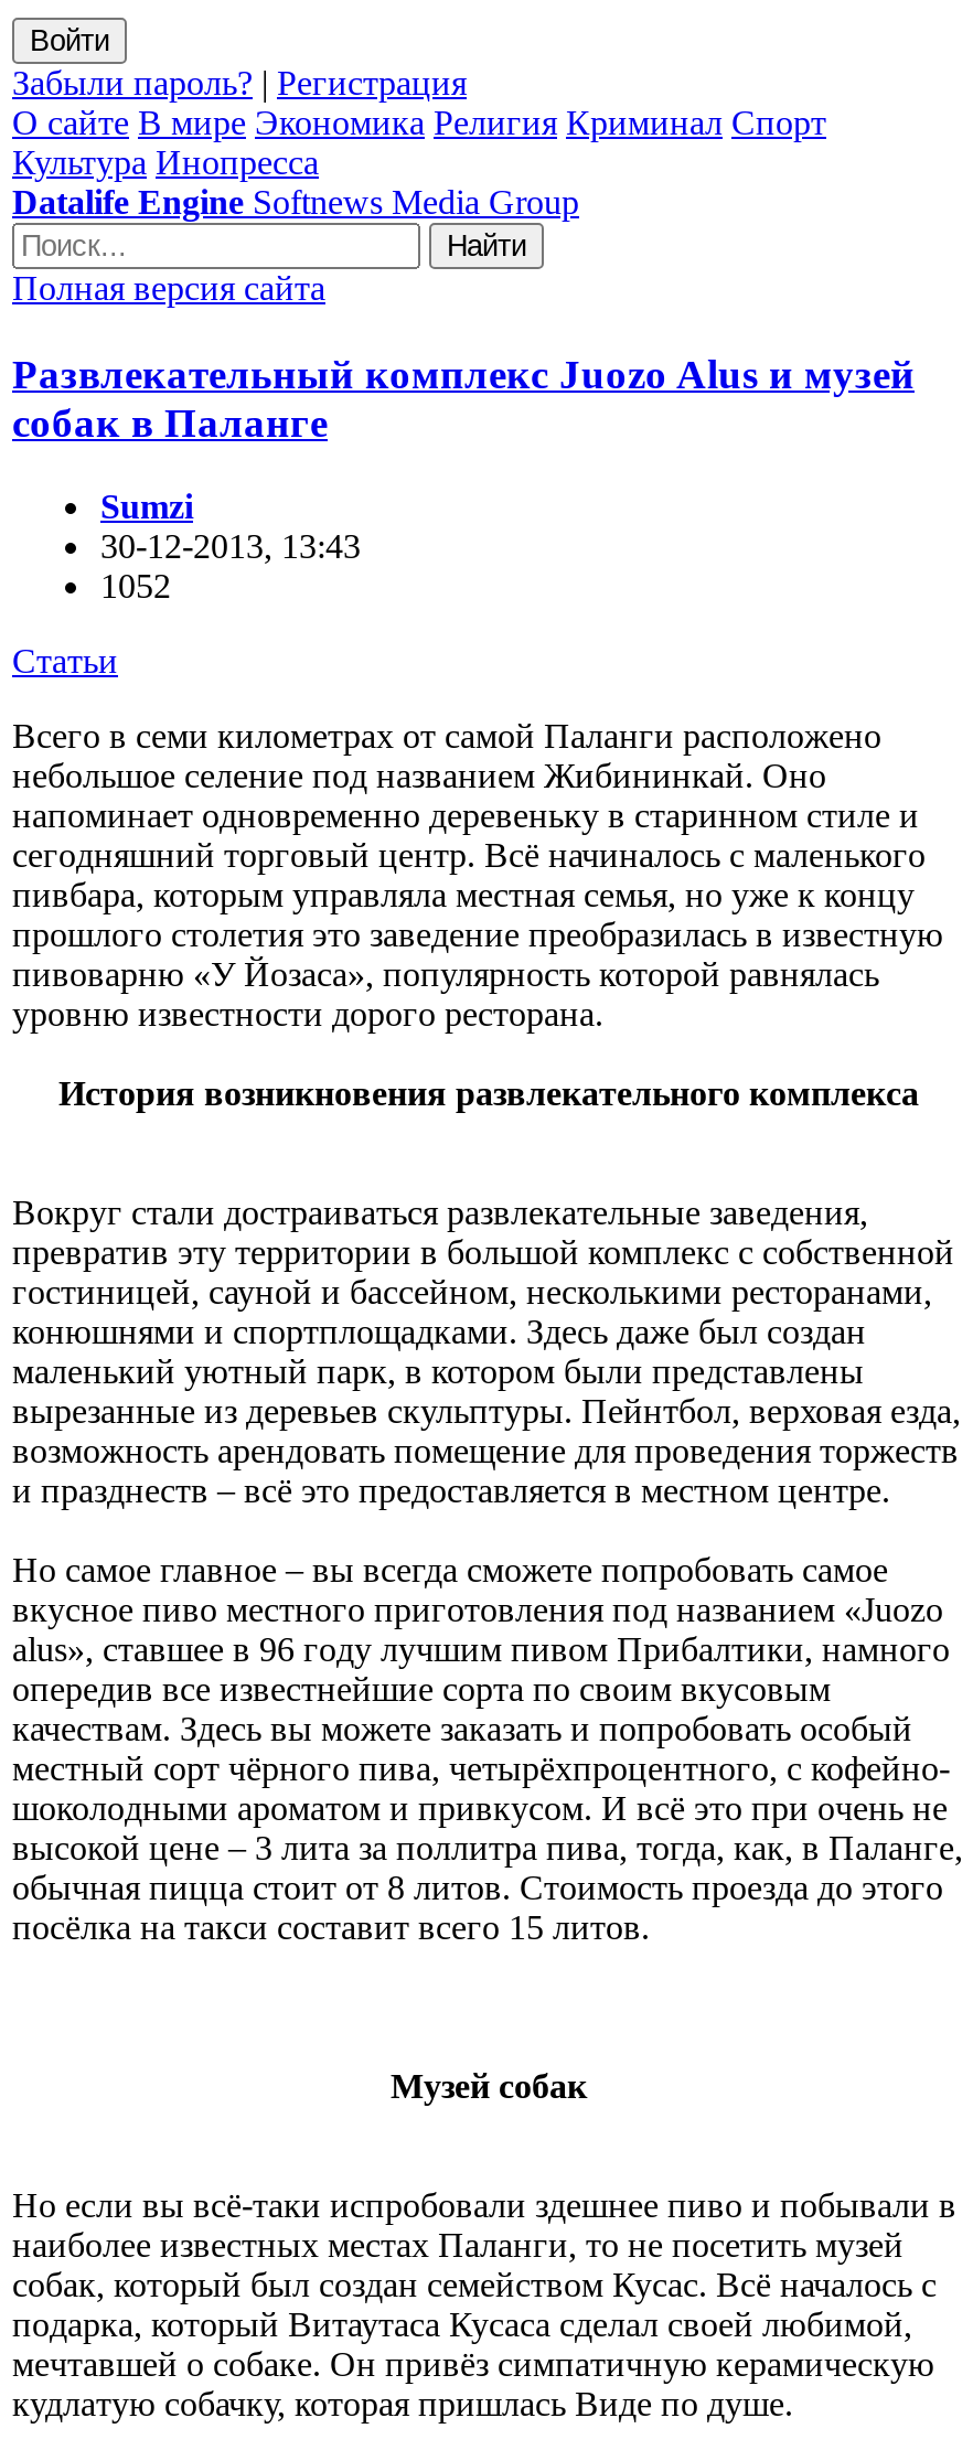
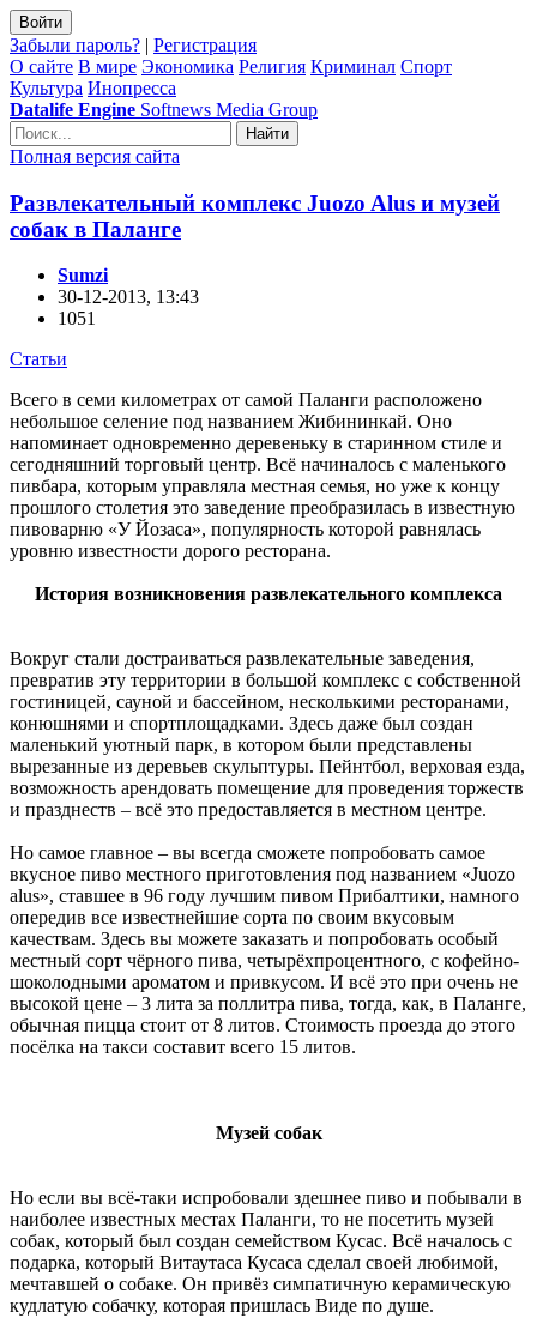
- 1052
+ 1051
